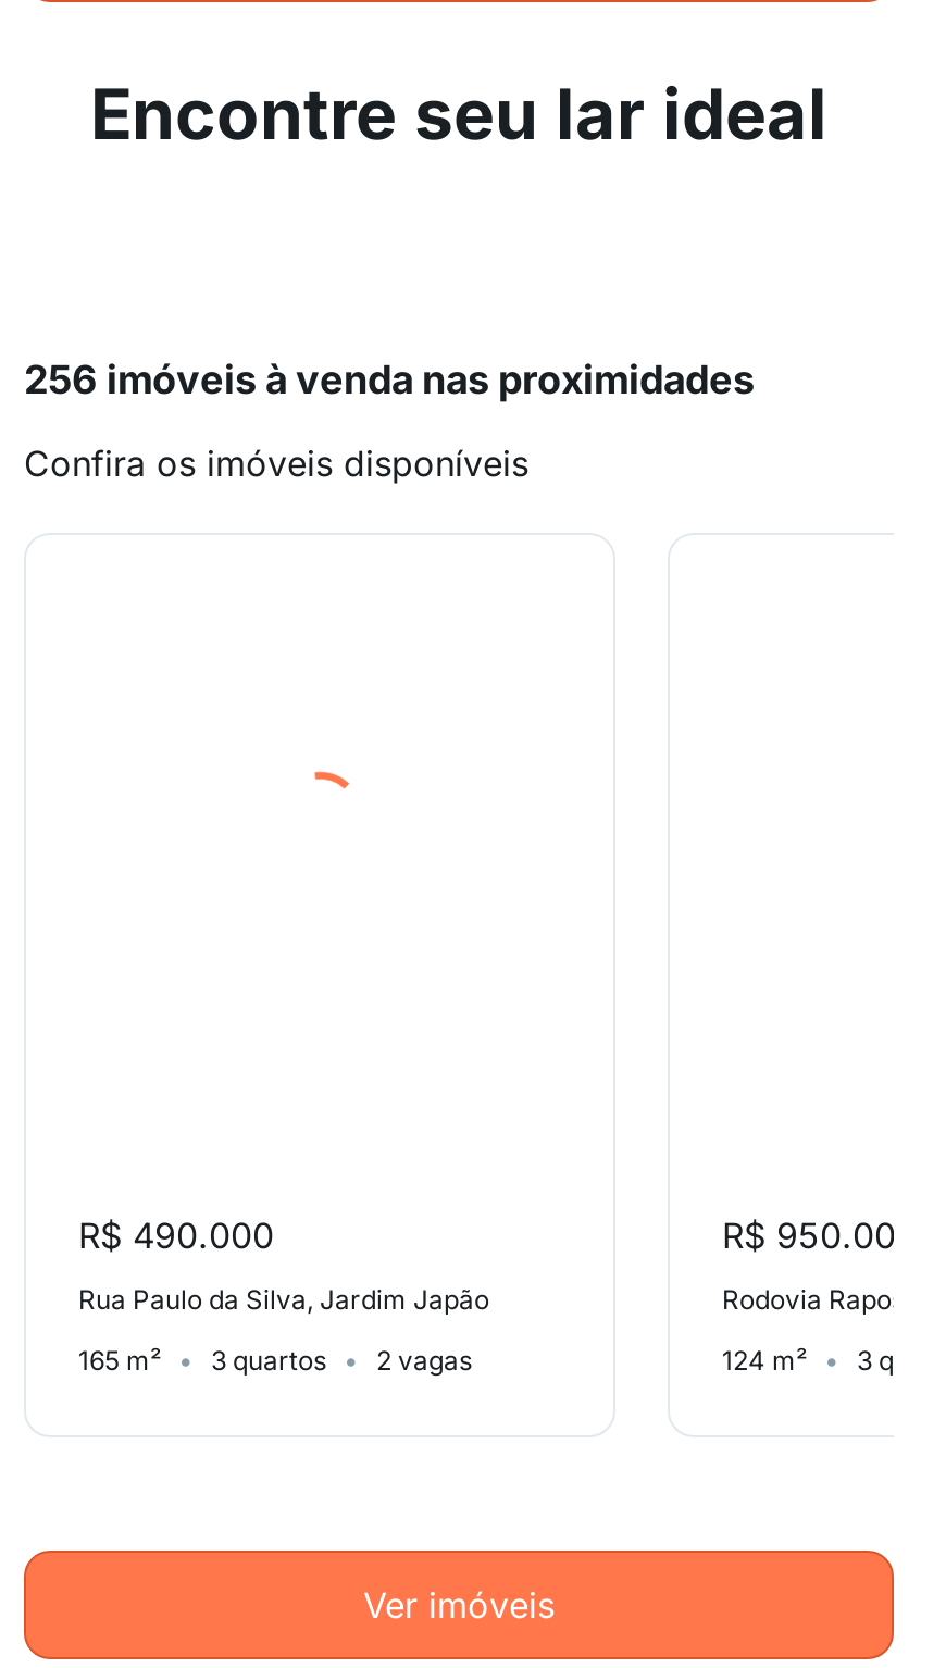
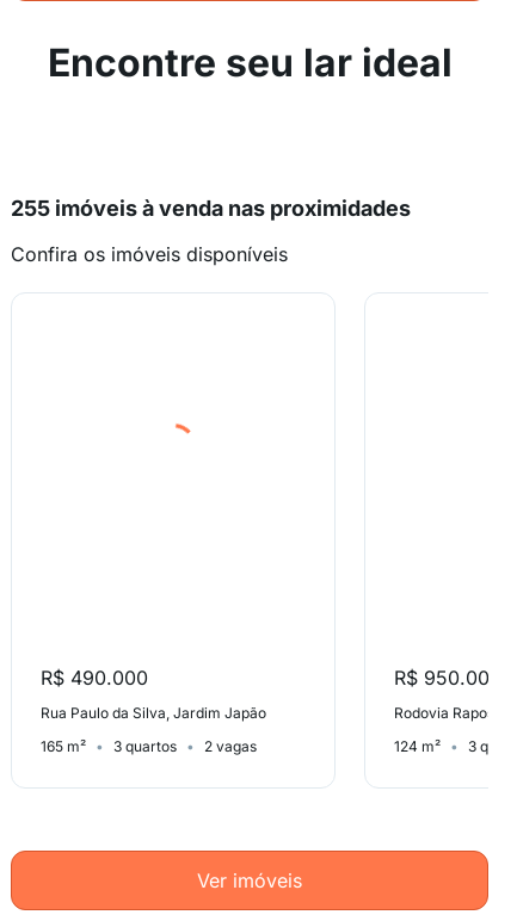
- 256 imóveis à venda nas proximidades
+ 255 imóveis à venda nas proximidades
